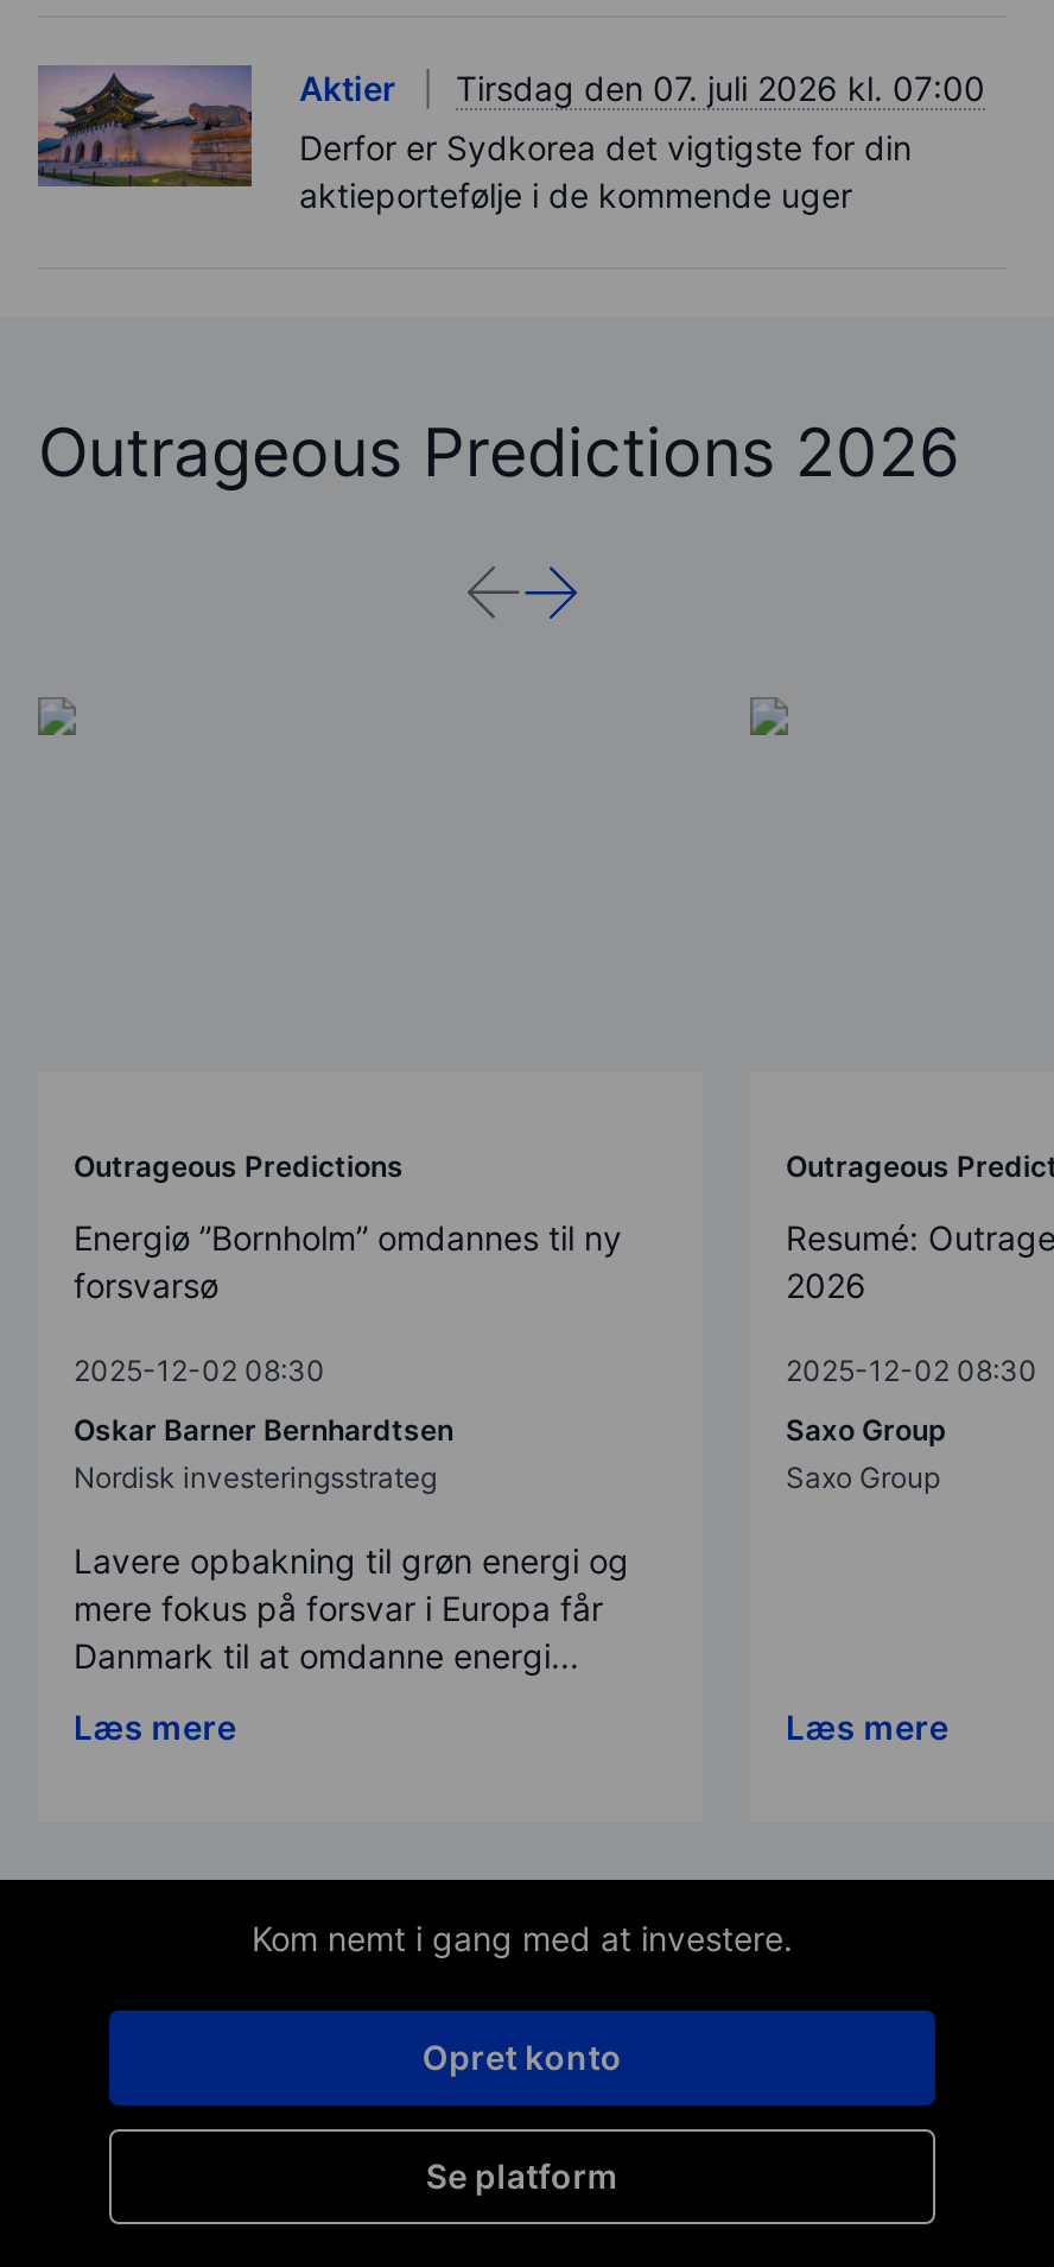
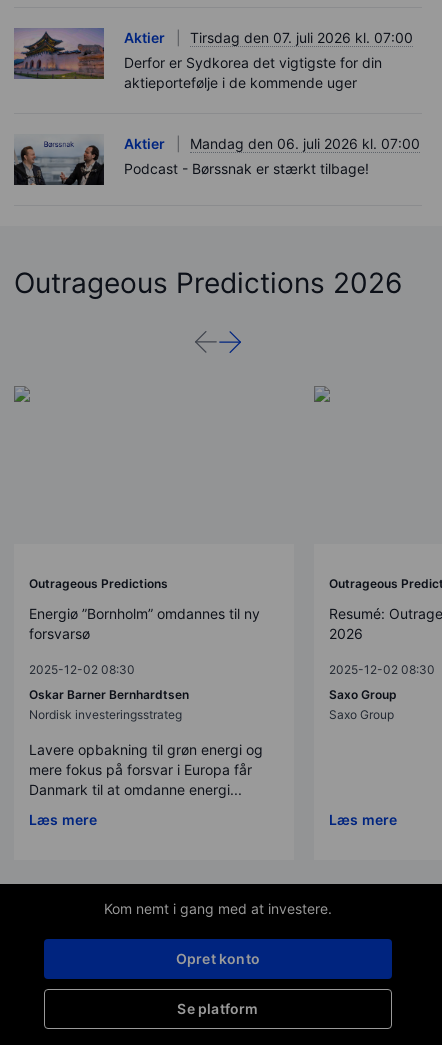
+ [image]
+ Aktier
+ Mandag den 06. juli 2026 kl. 07:00
+ Podcast - Børssnak er stærkt tilbage!
